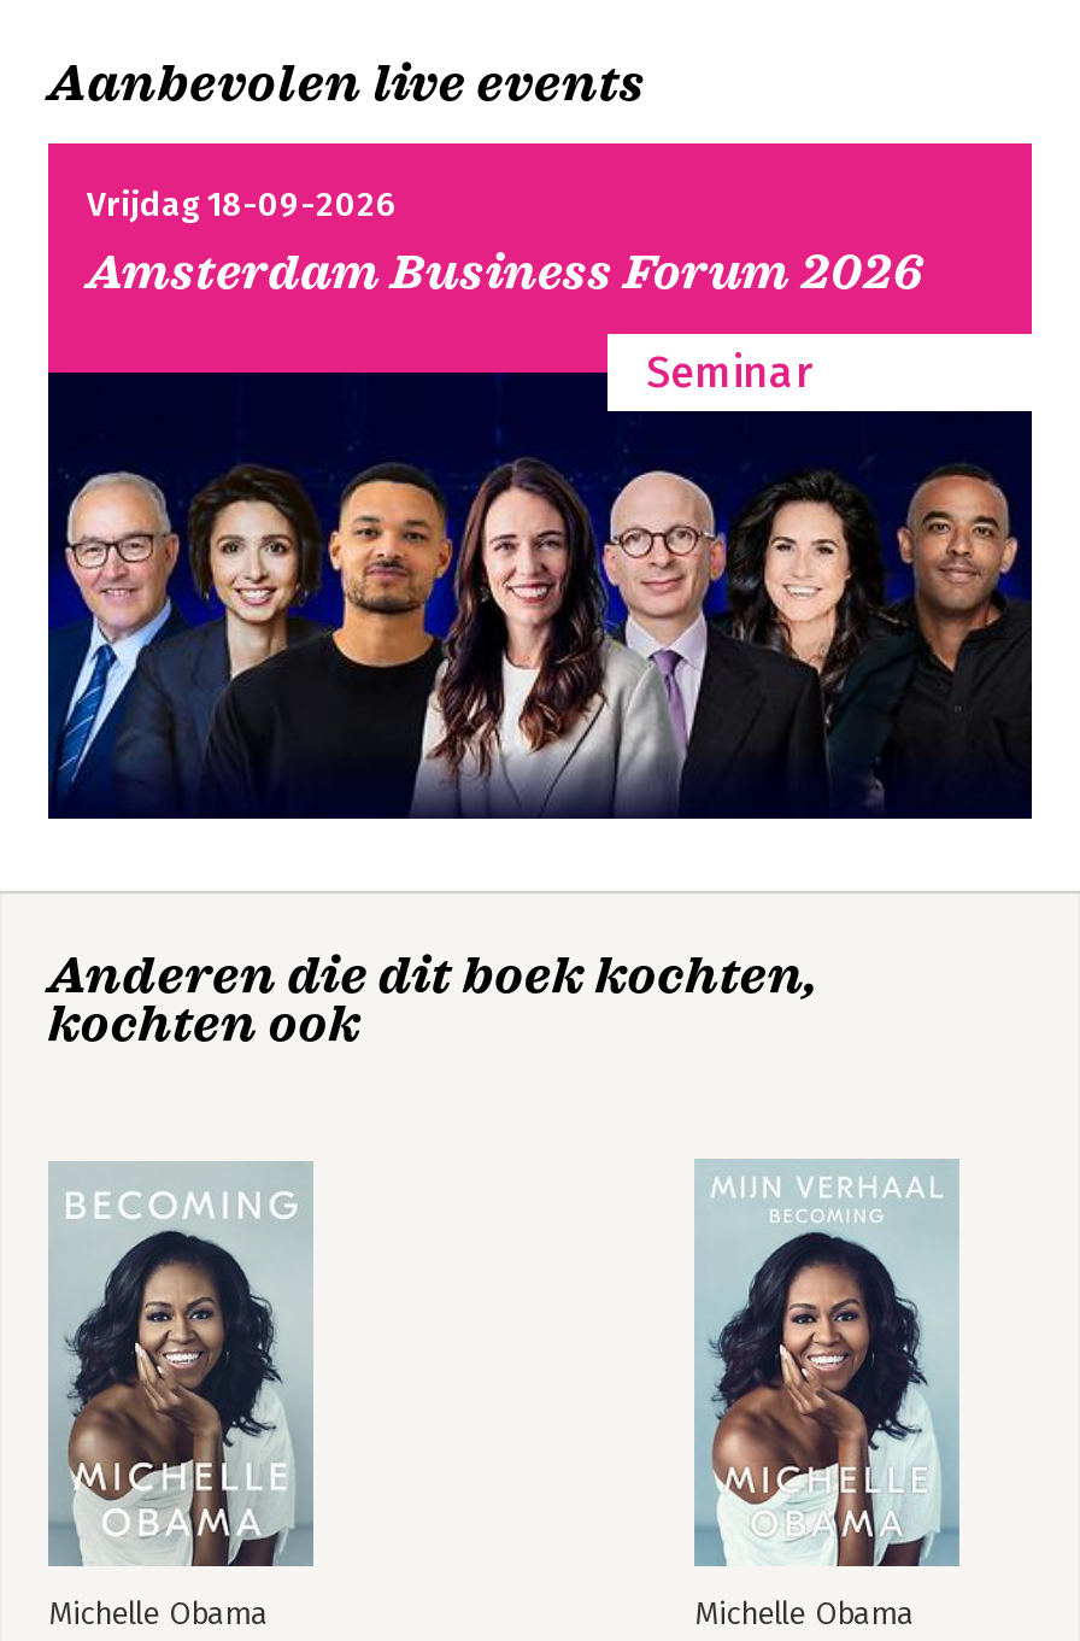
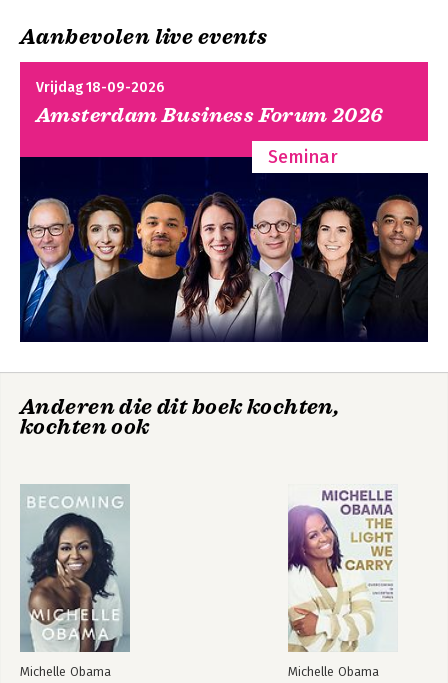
- [image]
+ [image]
